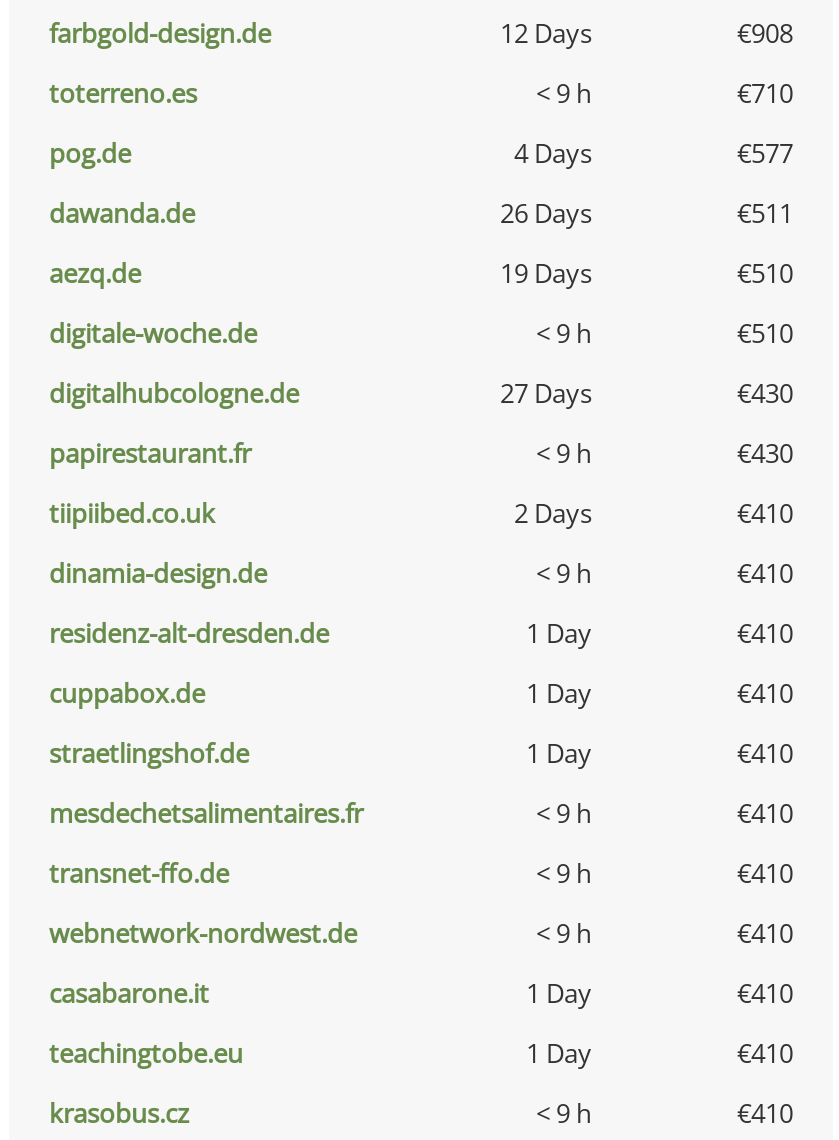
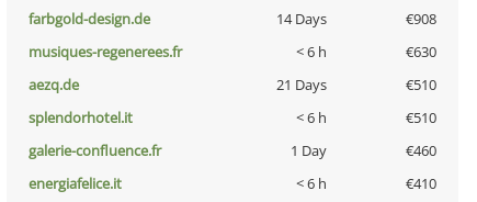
- 12 Days
+ 14 Days

- toterreno.es
- < 9 h
- €710
- pog.de
- 4 Days
- €577
- dawanda.de
- 26 Days
- €511
+ musiques-regenerees.fr
+ < 6 h
+ €630

- 19 Days
+ 21 Days

- digitale-woche.de
- < 9 h
+ splendorhotel.it
+ < 6 h

- digitalhubcologne.de
- 27 Days
- €430
- papirestaurant.fr
- < 9 h
- €430
- tiipiibed.co.uk
- 2 Days
- €410
- dinamia-design.de
- < 9 h
- €410
- residenz-alt-dresden.de
+ galerie-confluence.fr

- €410
- cuppabox.de
- 1 Day
- €410
- straetlingshof.de
- 1 Day
- €410
- mesdechetsalimentaires.fr
- < 9 h
- €410
- transnet-ffo.de
- < 9 h
- €410
- webnetwork-nordwest.de
- < 9 h
- €410
- casabarone.it
- 1 Day
- €410
- teachingtobe.eu
- 1 Day
- €410
- krasobus.cz
- < 9 h
+ €460
+ energiafelice.it
+ < 6 h
